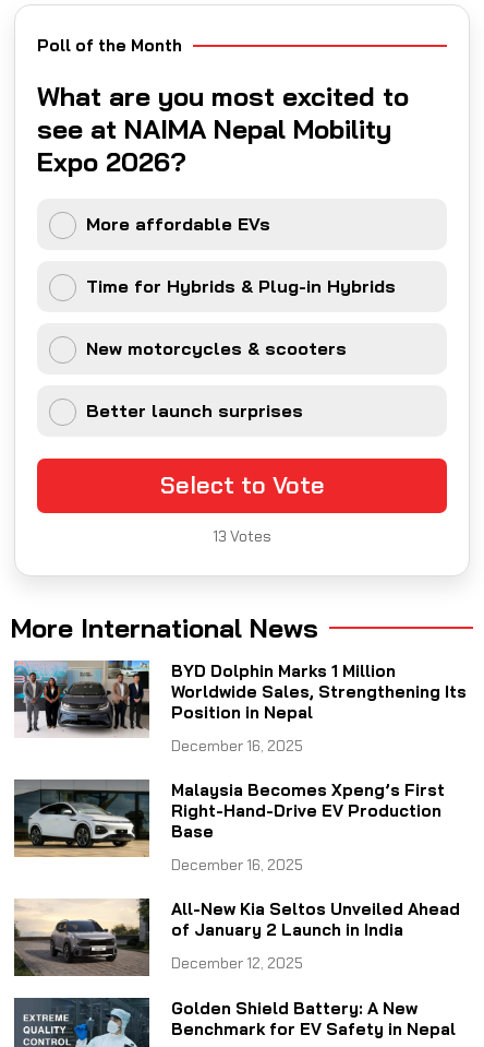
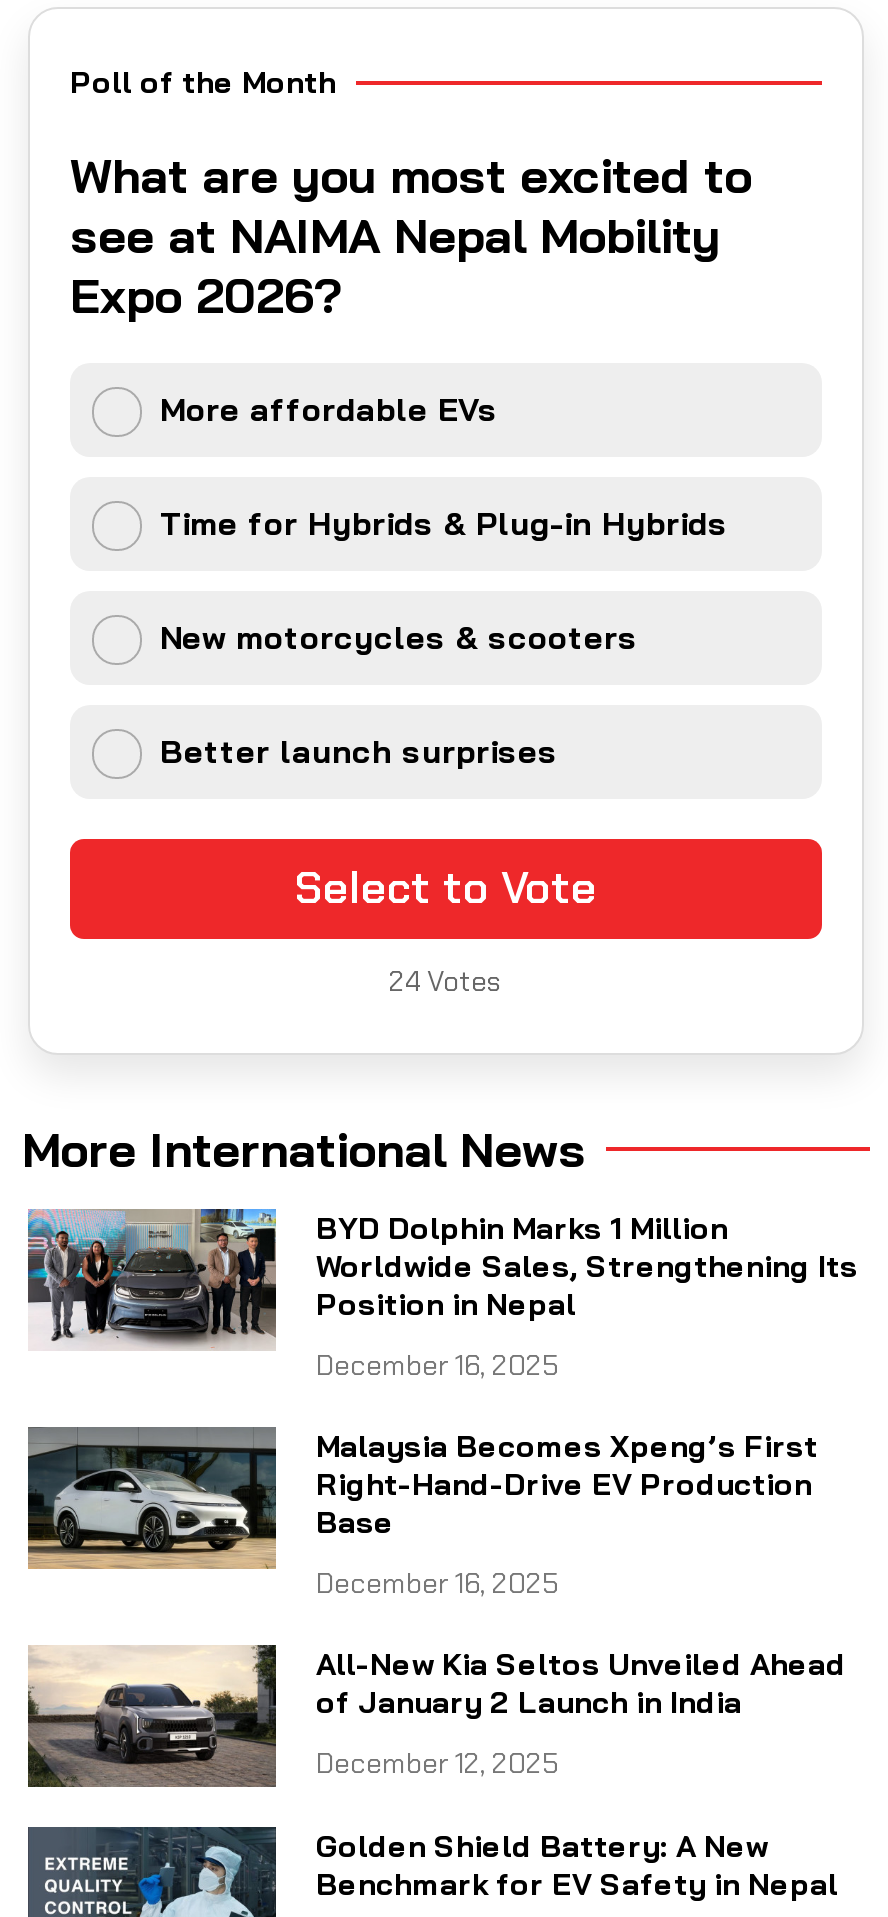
- 13 Votes
+ 24 Votes
